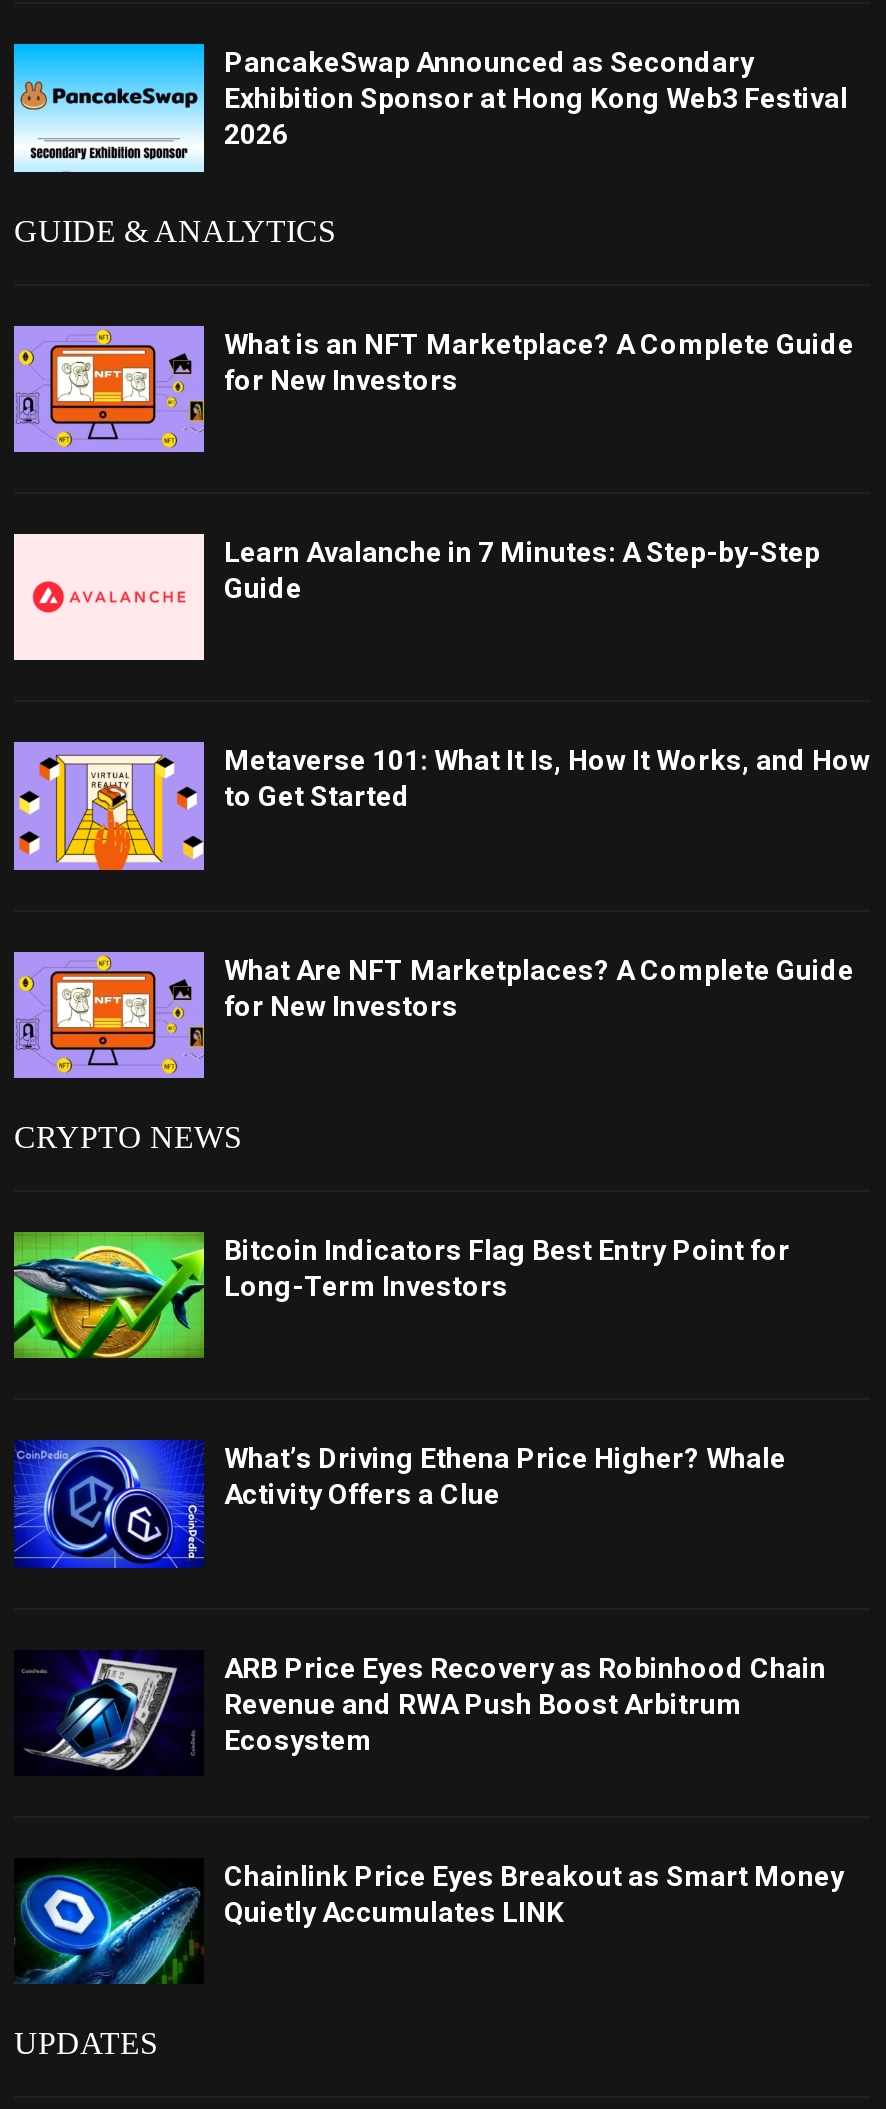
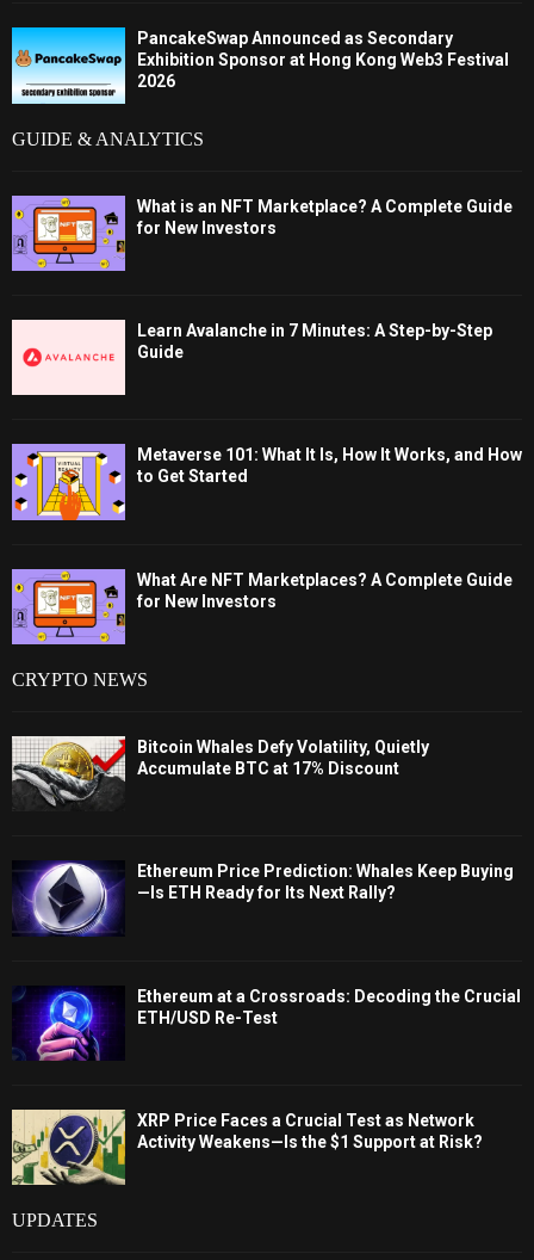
- [image]
- Bitcoin Indicators Flag Best Entry Point for
- Long-Term Investors
+ [image]
+ Bitcoin Whales Defy Volatility, Quietly
+ Accumulate BTC at 17% Discount

- [image]
- What’s Driving Ethena Price Higher? Whale
- Activity Offers a Clue
+ [image]
+ Ethereum Price Prediction: Whales Keep Buying
+ —Is ETH Ready for Its Next Rally?

- [image]
- ARB Price Eyes Recovery as Robinhood Chain
- Revenue and RWA Push Boost Arbitrum
- Ecosystem
+ [image]
+ Ethereum at a Crossroads: Decoding the Crucial
+ ETH/USD Re-Test

- [image]
- Chainlink Price Eyes Breakout as Smart Money
- Quietly Accumulates LINK
+ [image]
+ XRP Price Faces a Crucial Test as Network
+ Activity Weakens—Is the $1 Support at Risk?
